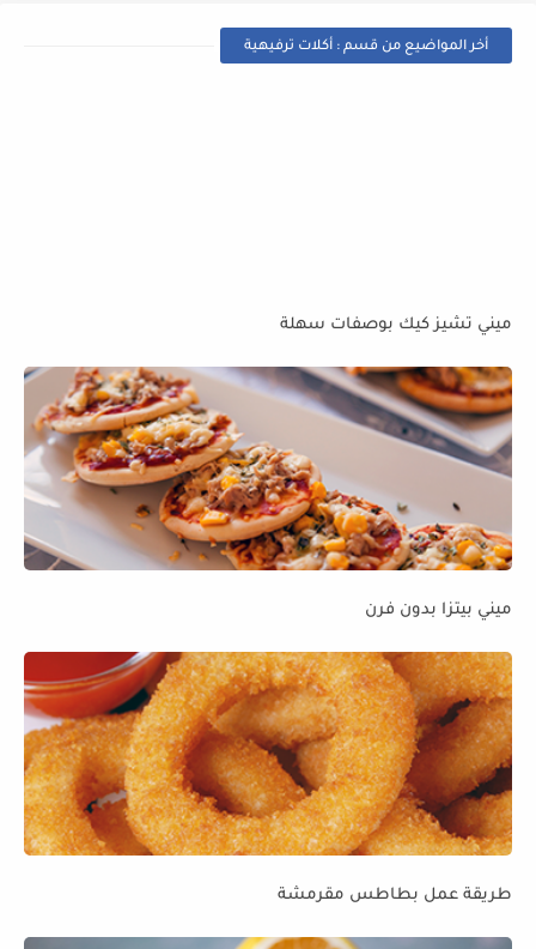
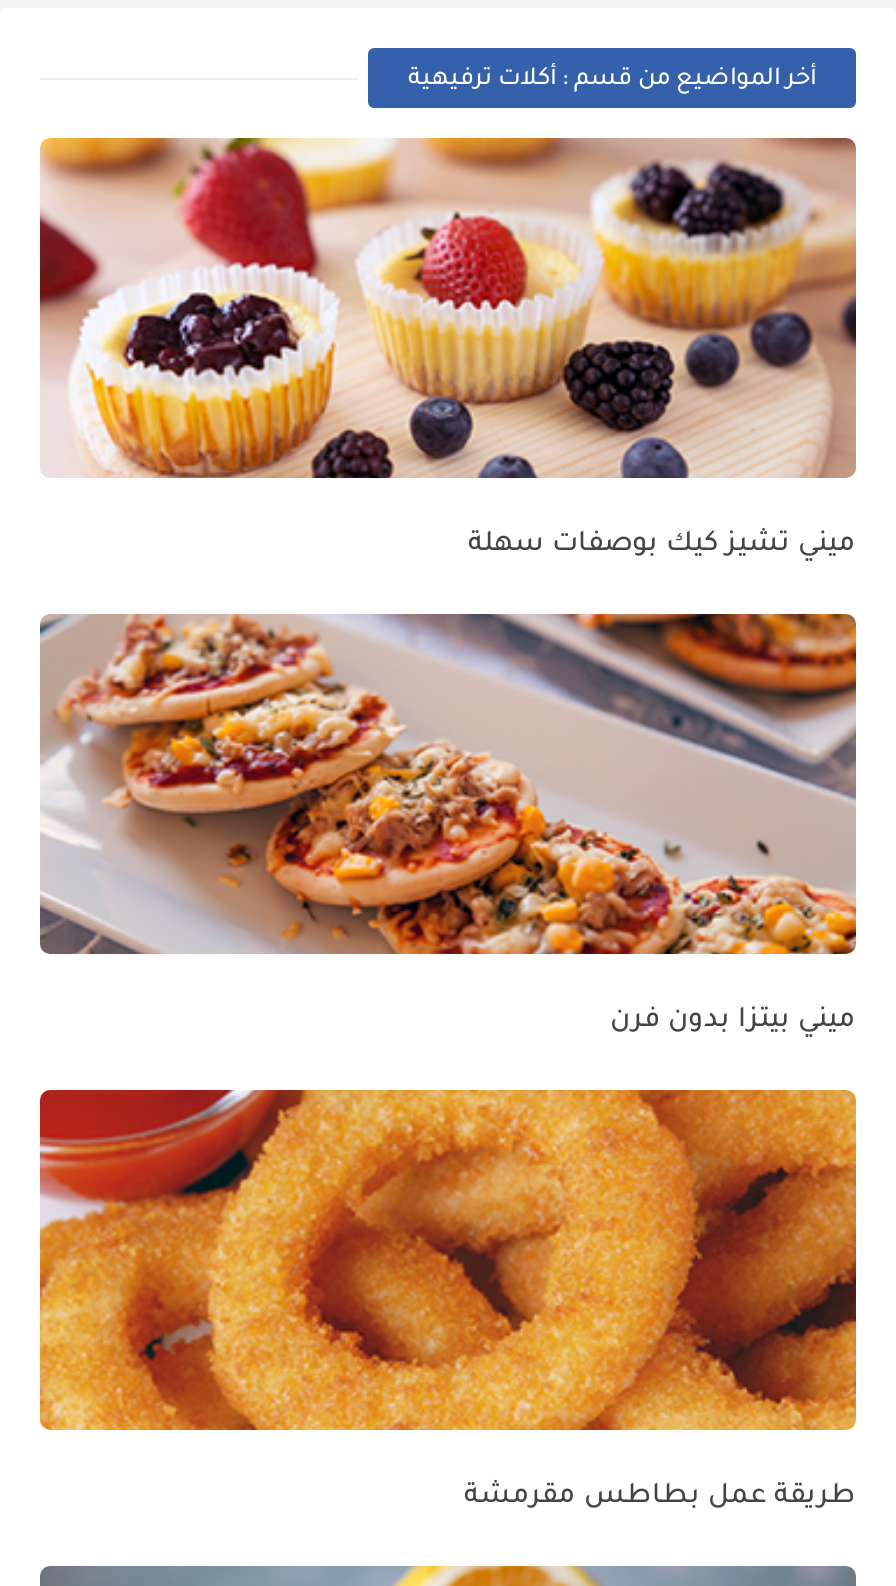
+ [image]
